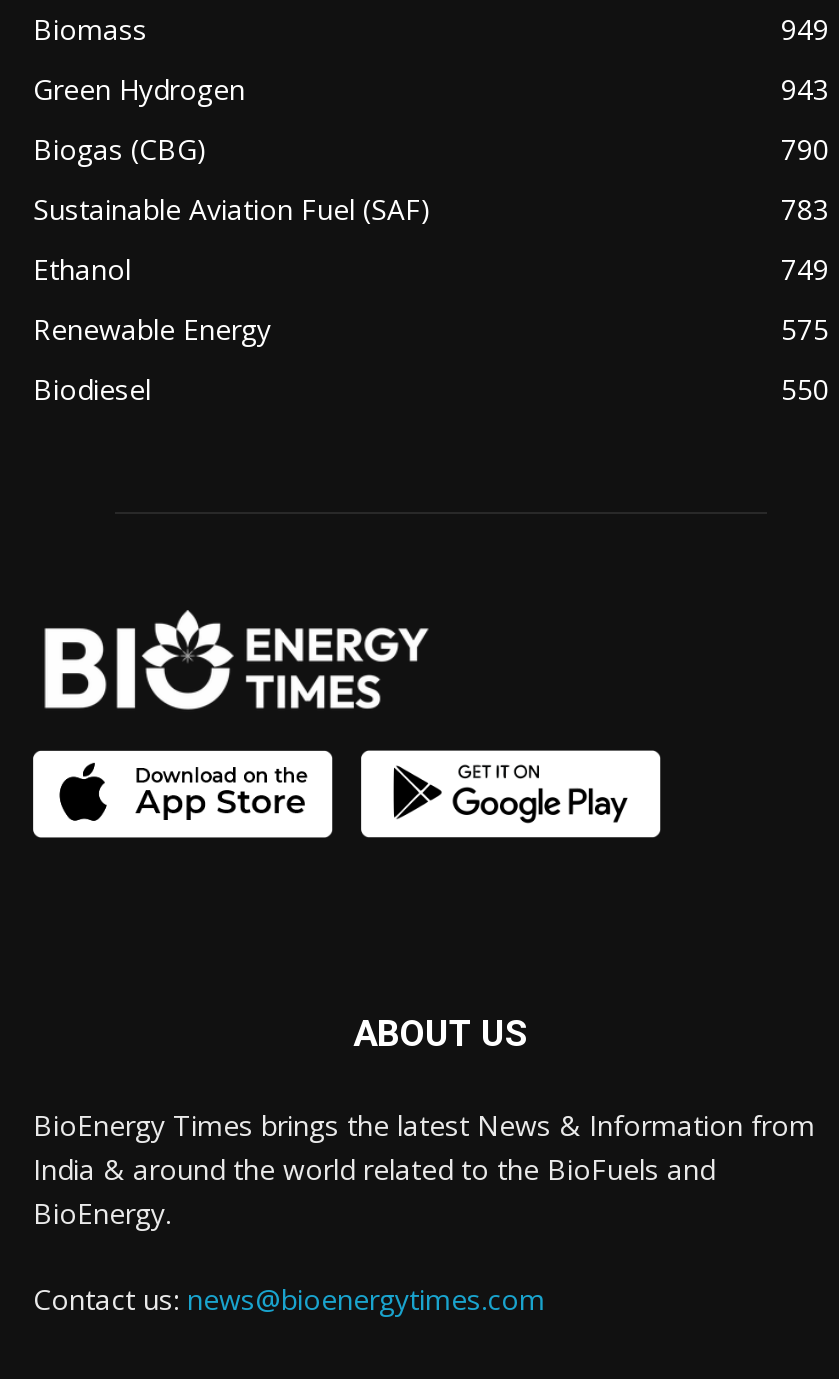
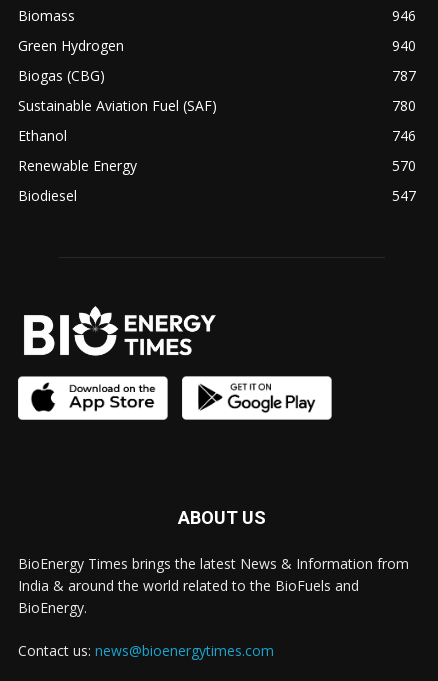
- 949
+ 946

- 943
+ 940

- 790
+ 787

- 783
+ 780

- 749
+ 746

- 575
+ 570

- 550
+ 547
